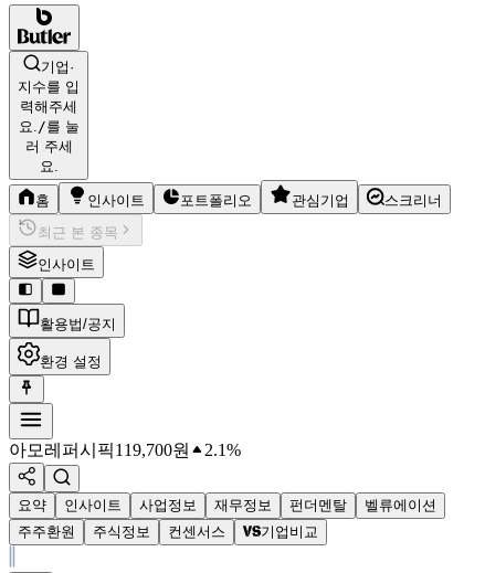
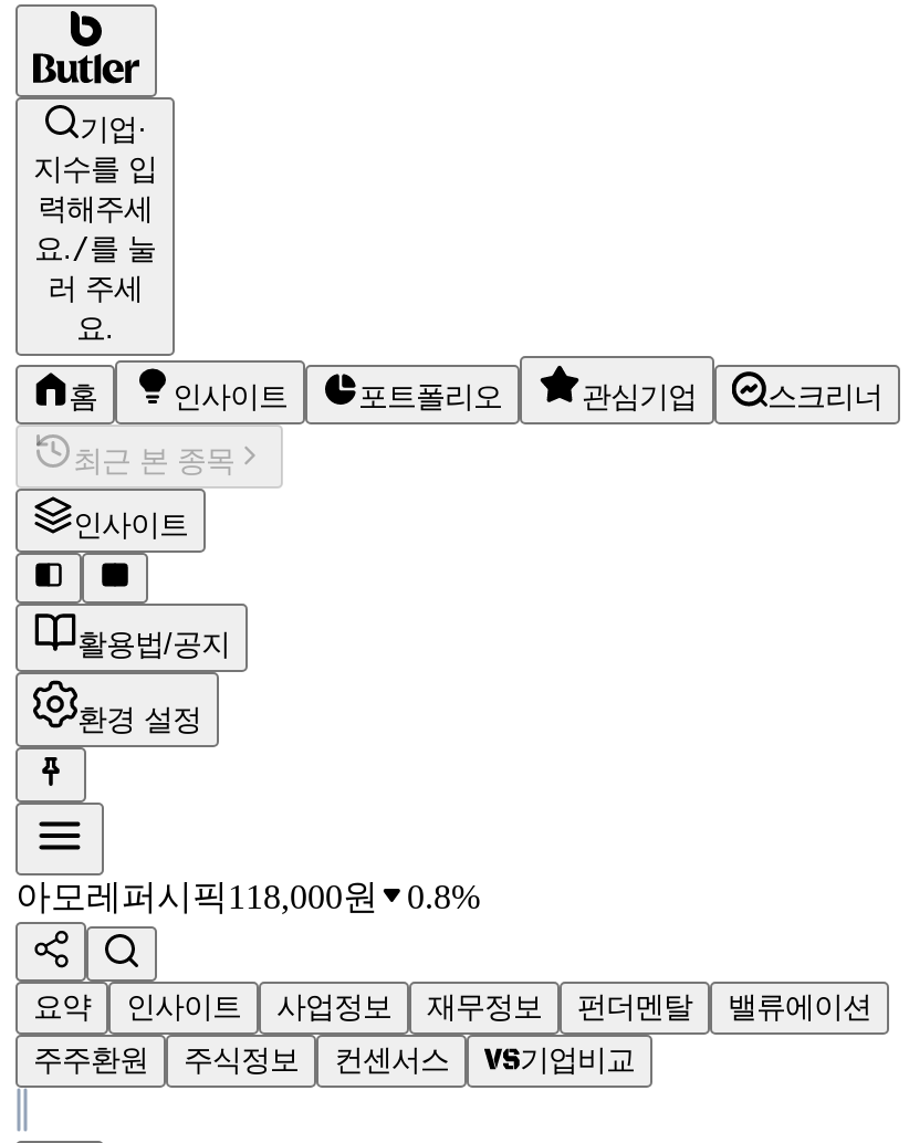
- 아모레퍼시픽 119,700원
+ 아모레퍼시픽 118,000원

- 2.1%
+ 0.8%

- 벨류에이션
+ 밸류에이션
